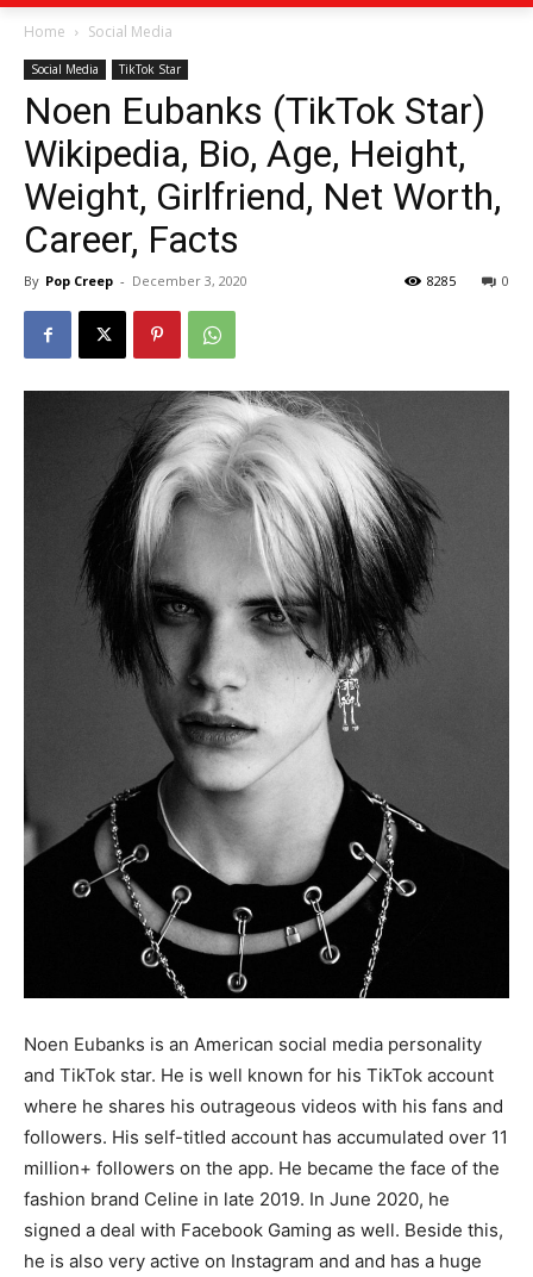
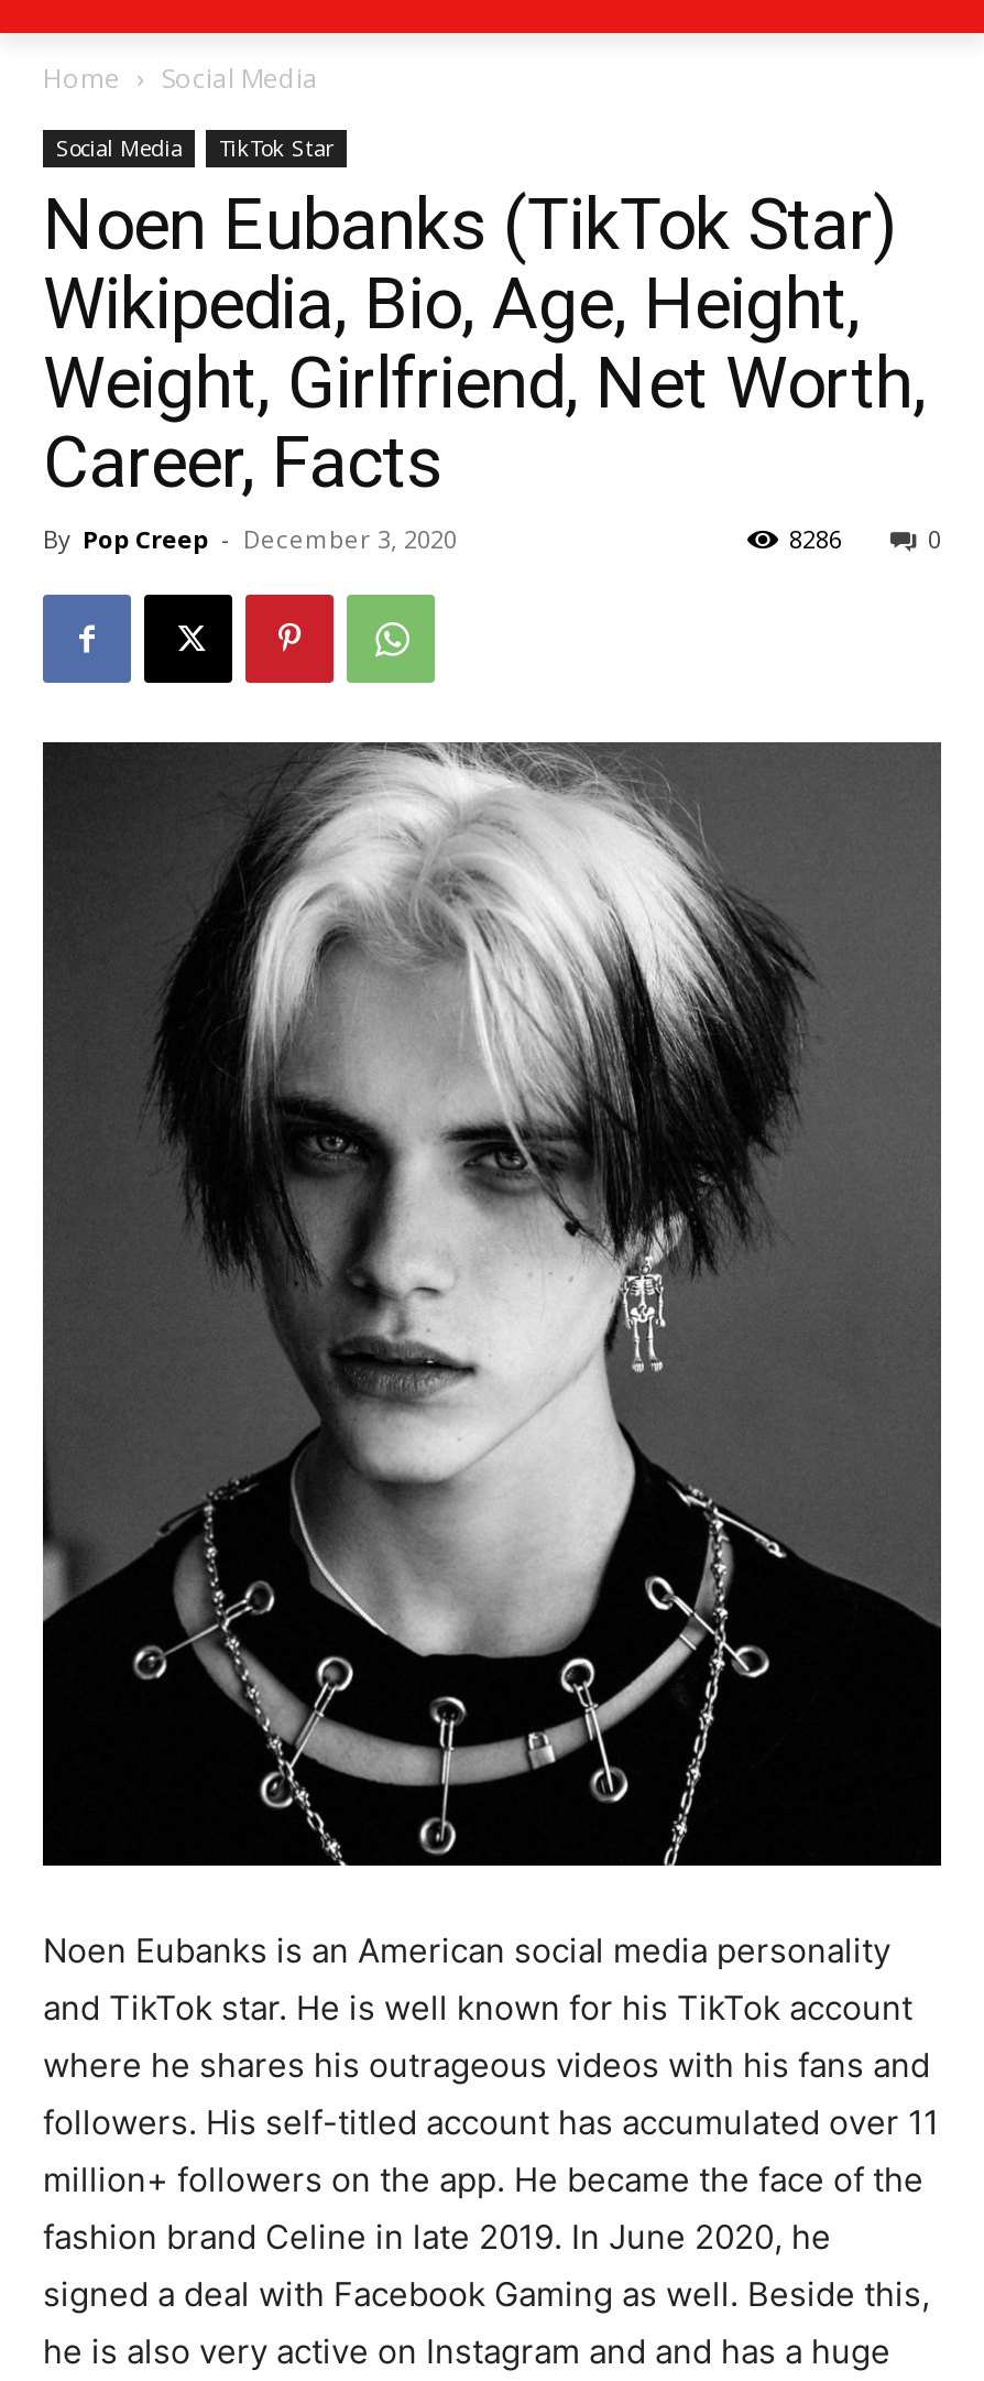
- 8285
+ 8286
